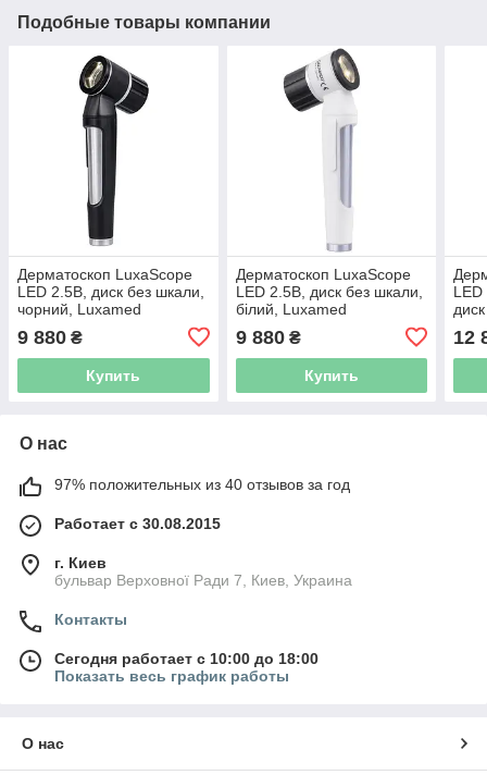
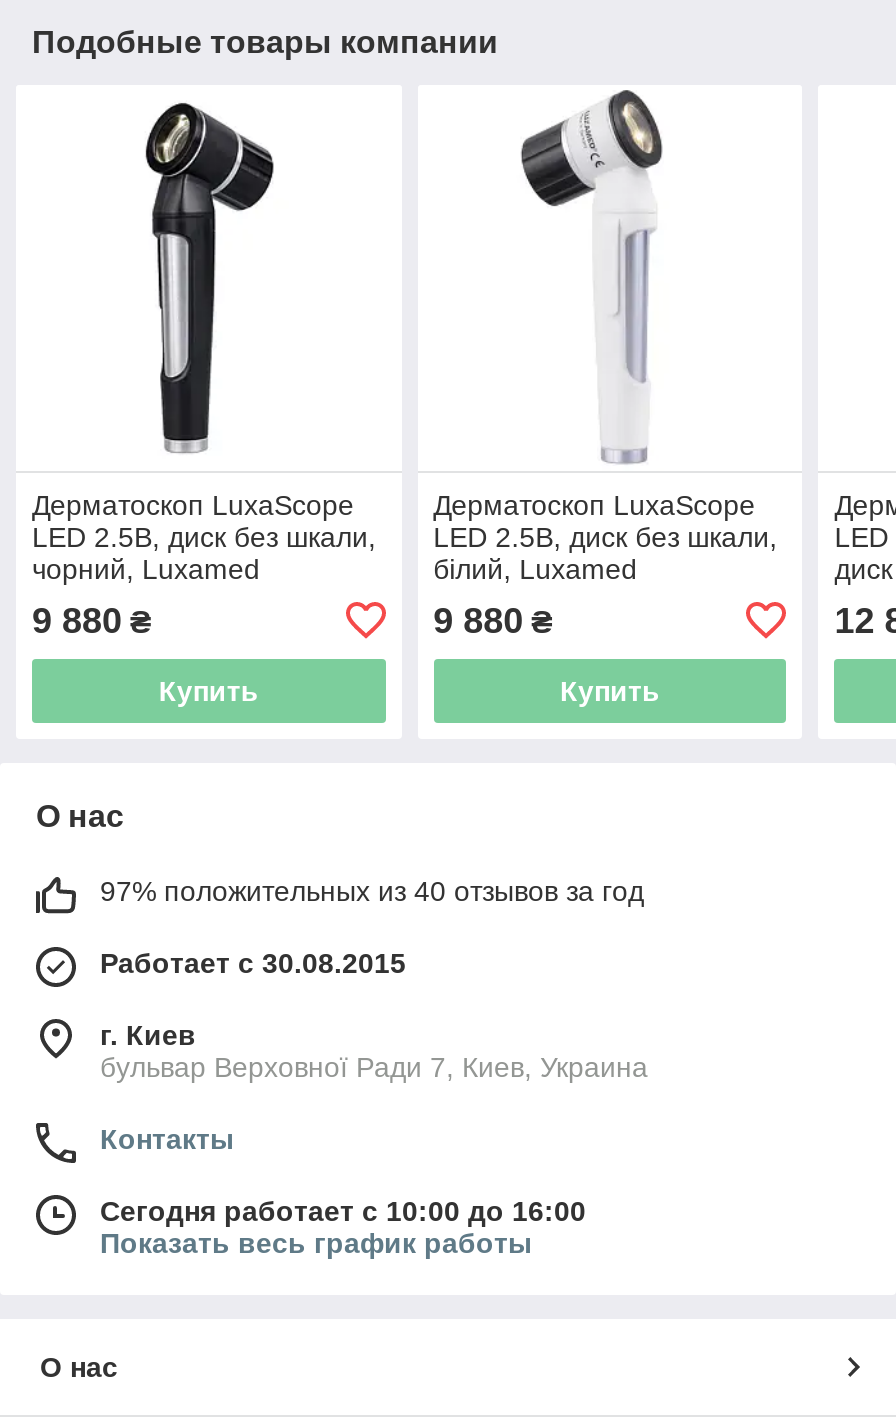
- Сегодня работает с 10:00 до 18:00
+ Сегодня работает с 10:00 до 16:00
